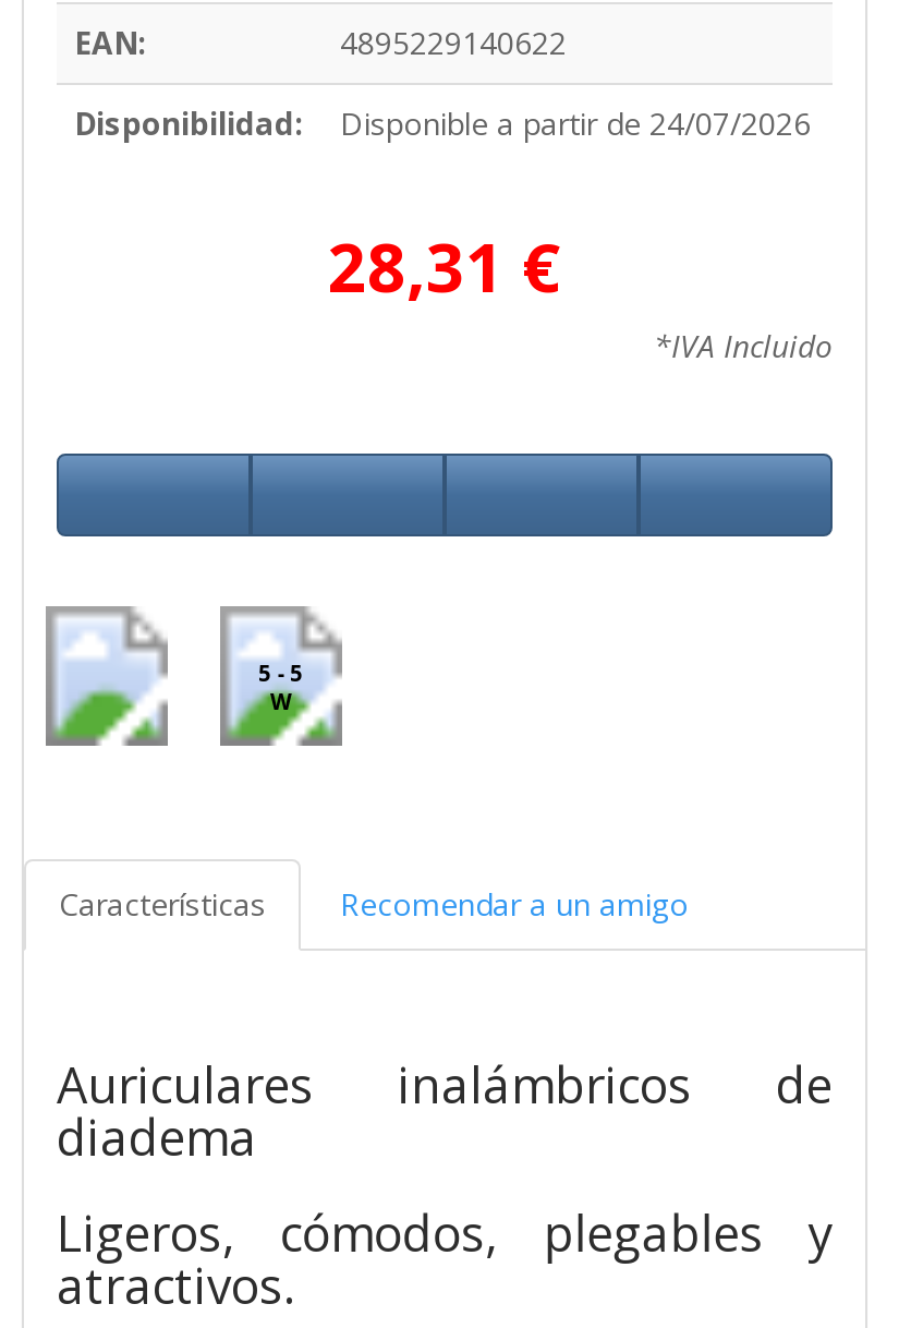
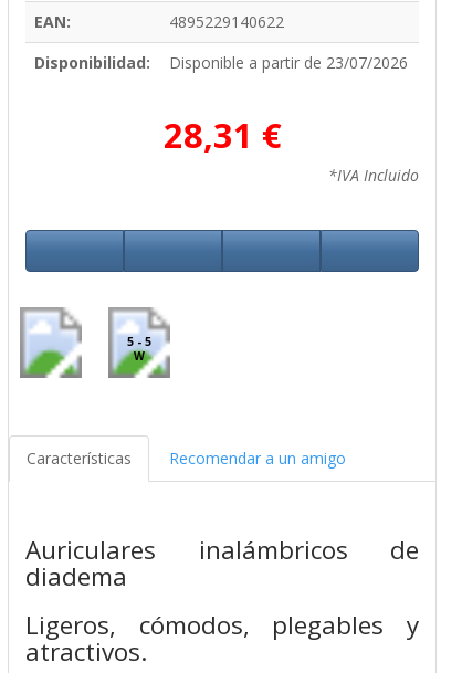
- Disponible a partir de 24/07/2026
+ Disponible a partir de 23/07/2026
